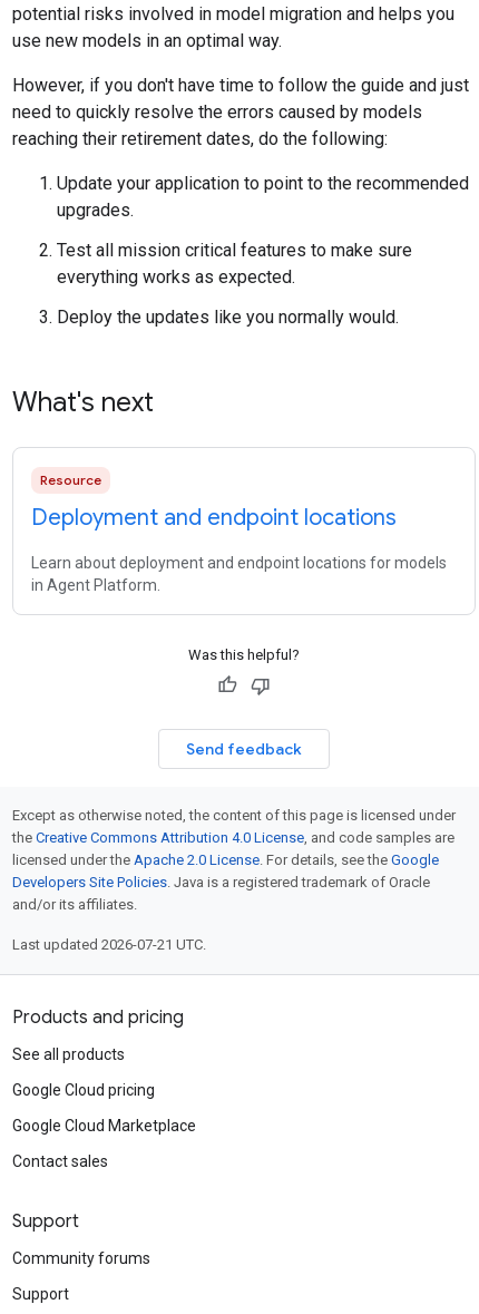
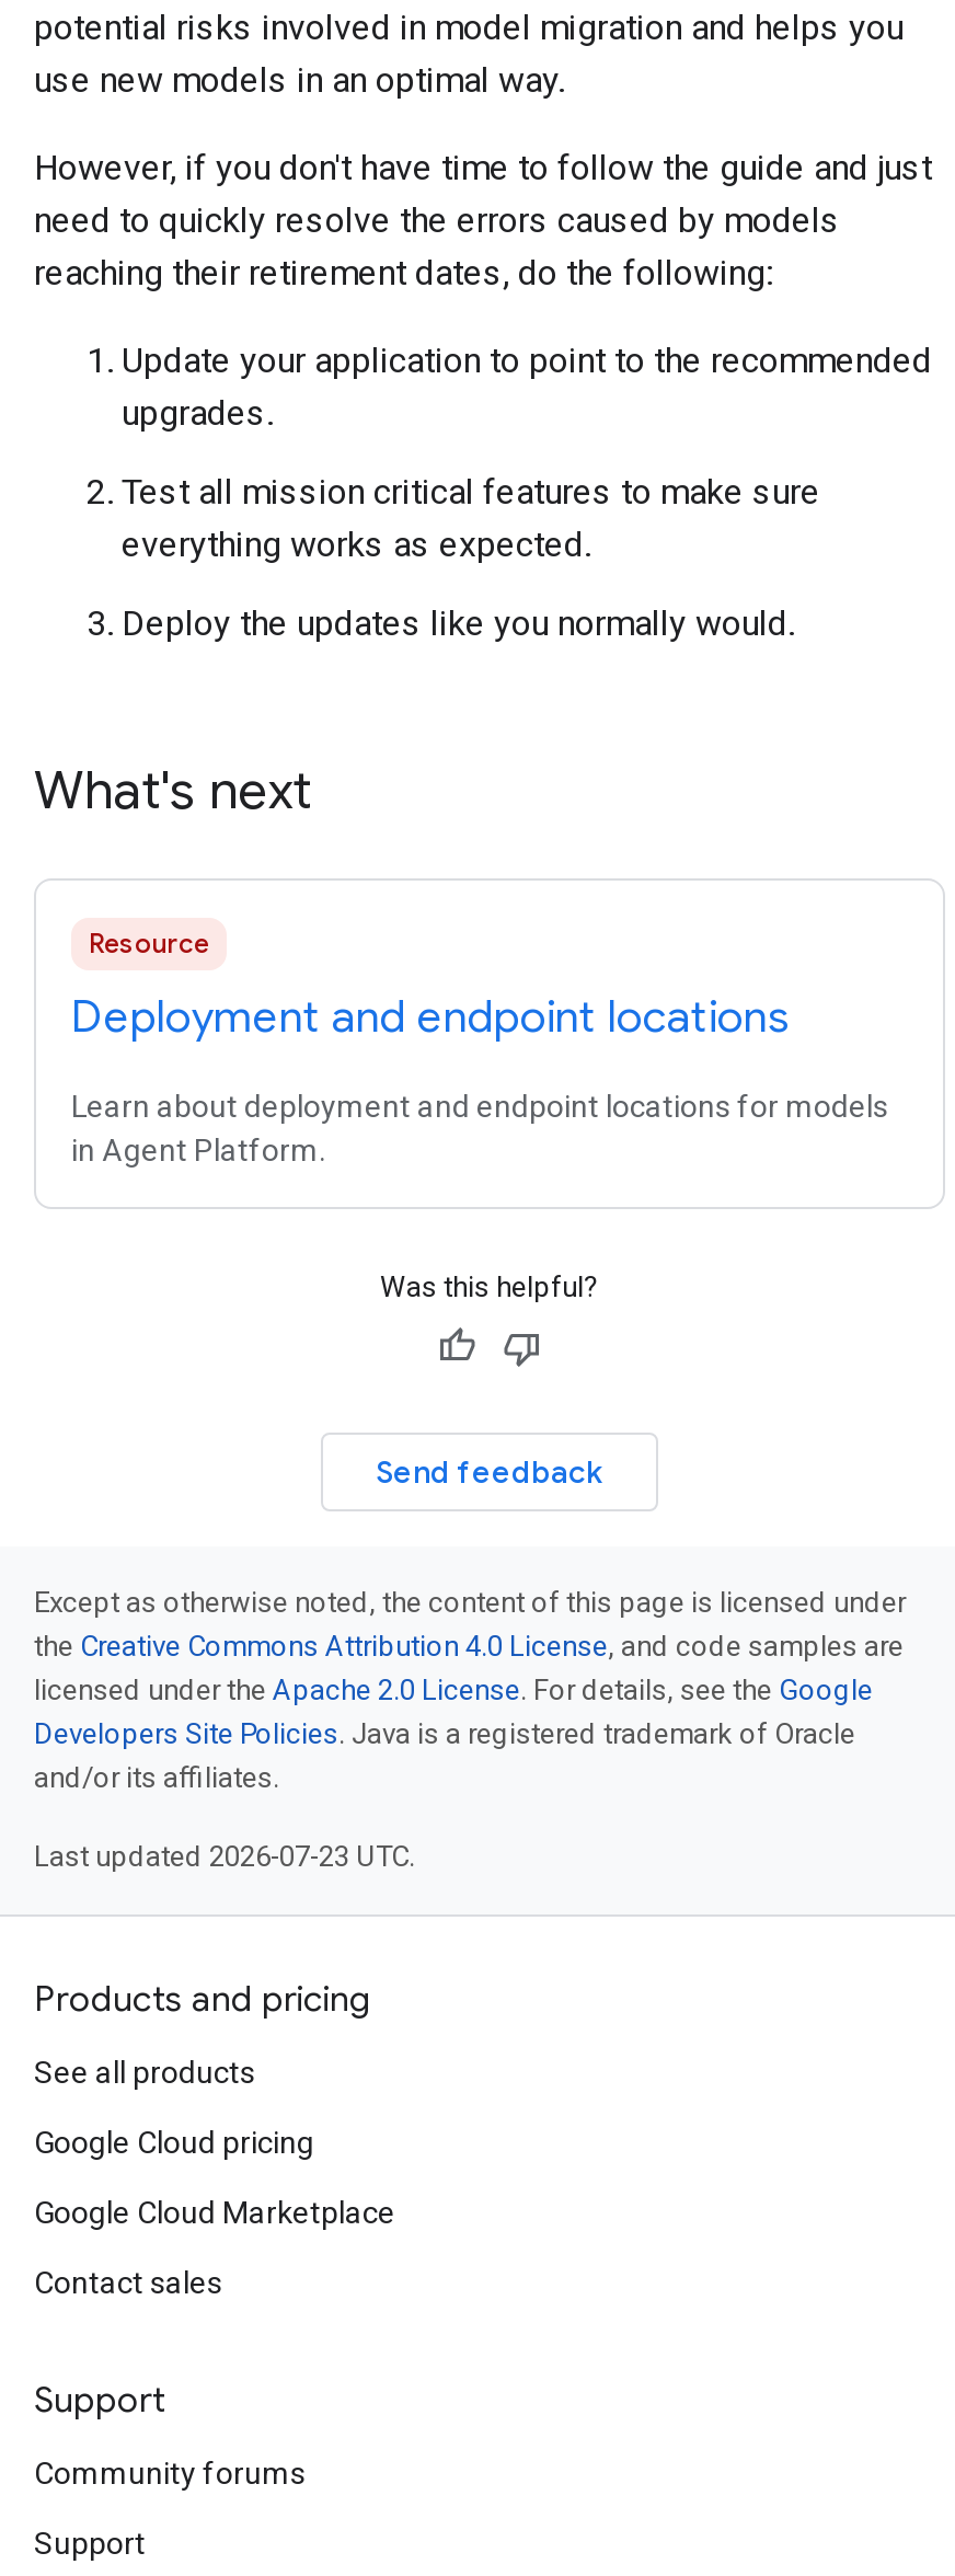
- Last updated 2026-07-21 UTC.
+ Last updated 2026-07-23 UTC.
